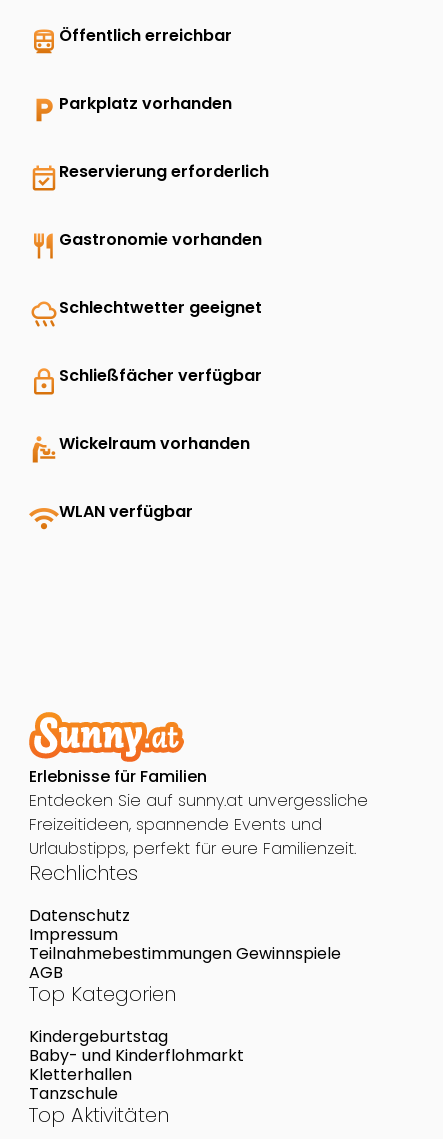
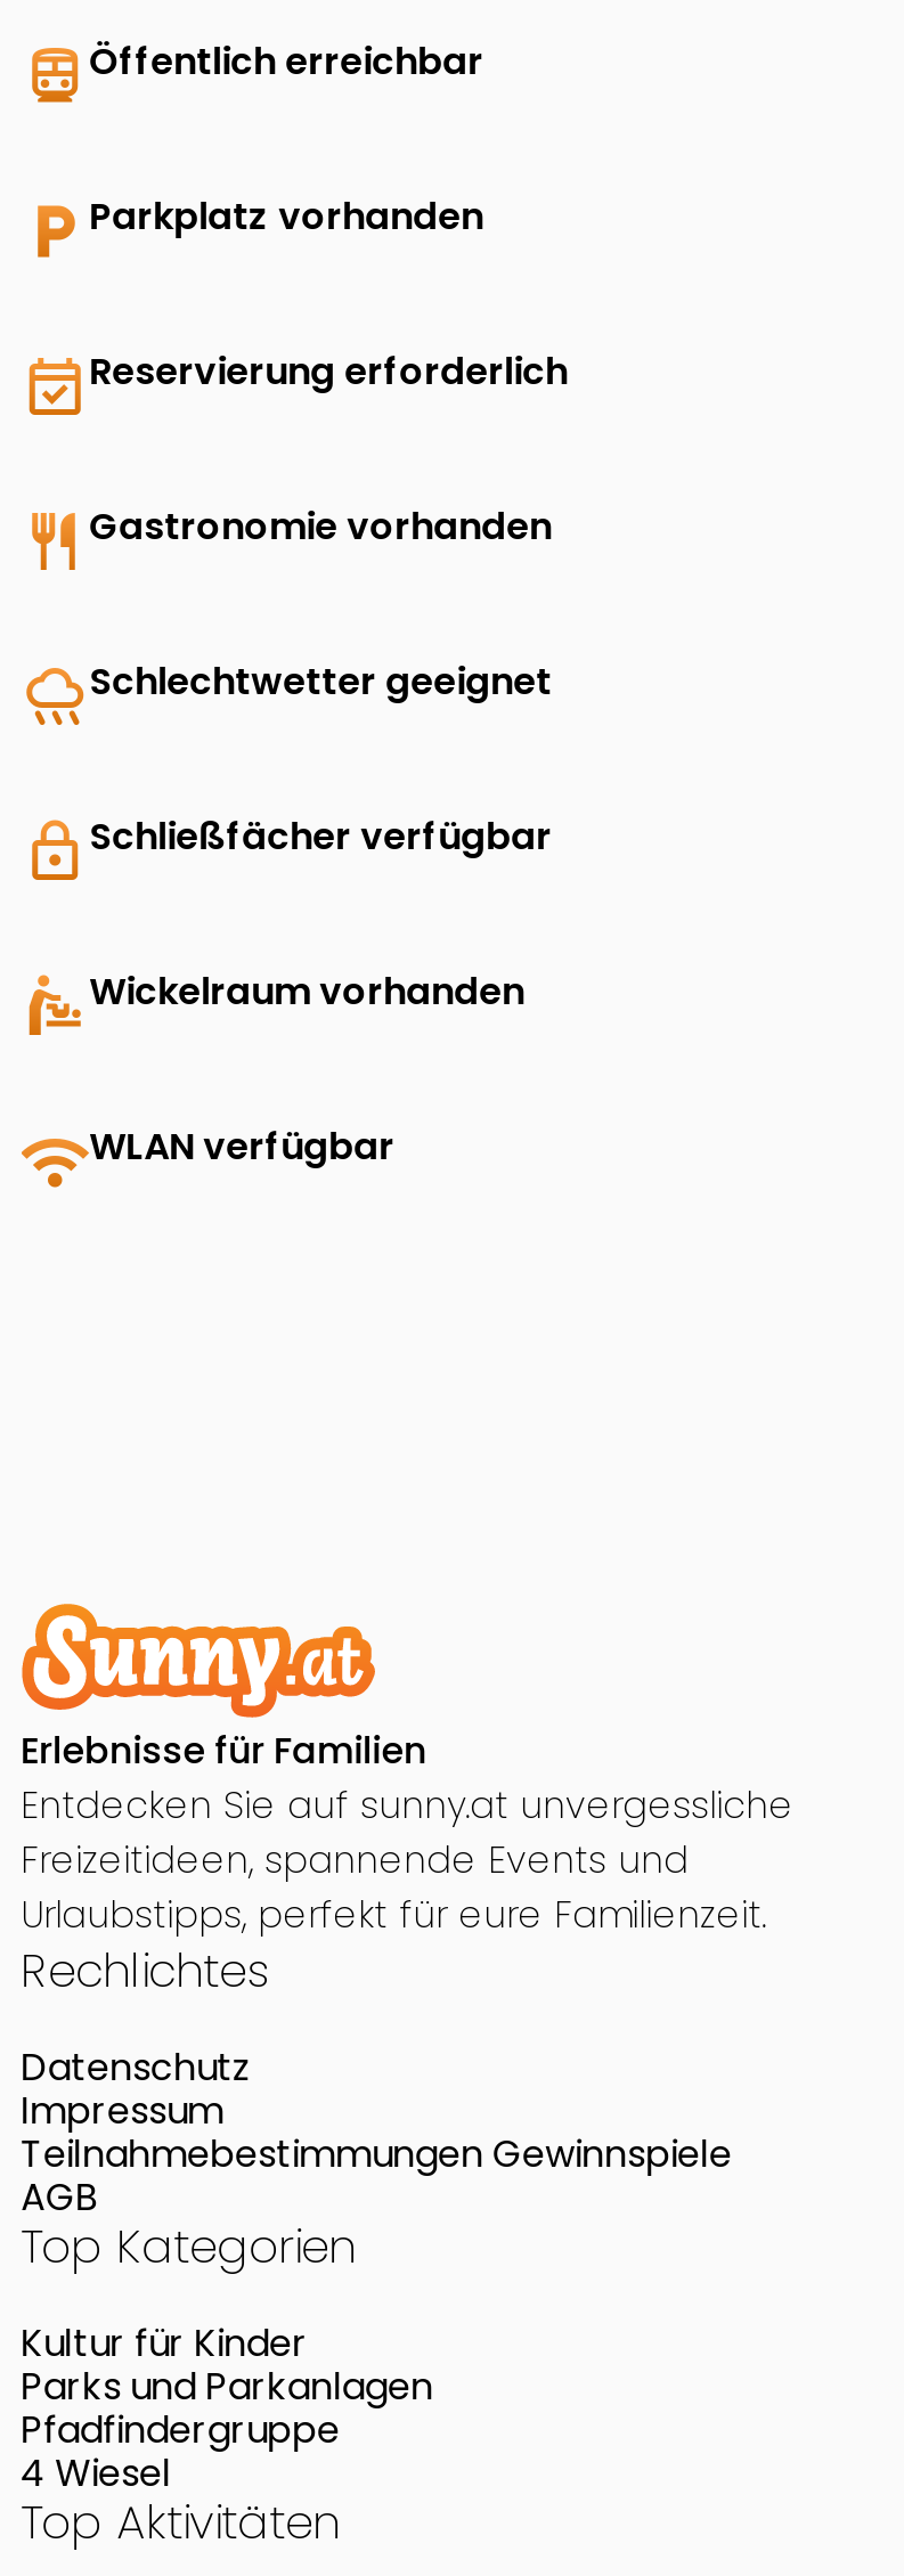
- Kindergeburtstag
- Baby- und Kinderflohmarkt
- Kletterhallen
- Tanzschule
+ Kultur für Kinder
+ Parks und Parkanlagen
+ Pfadfindergruppe
+ 4 Wiesel
